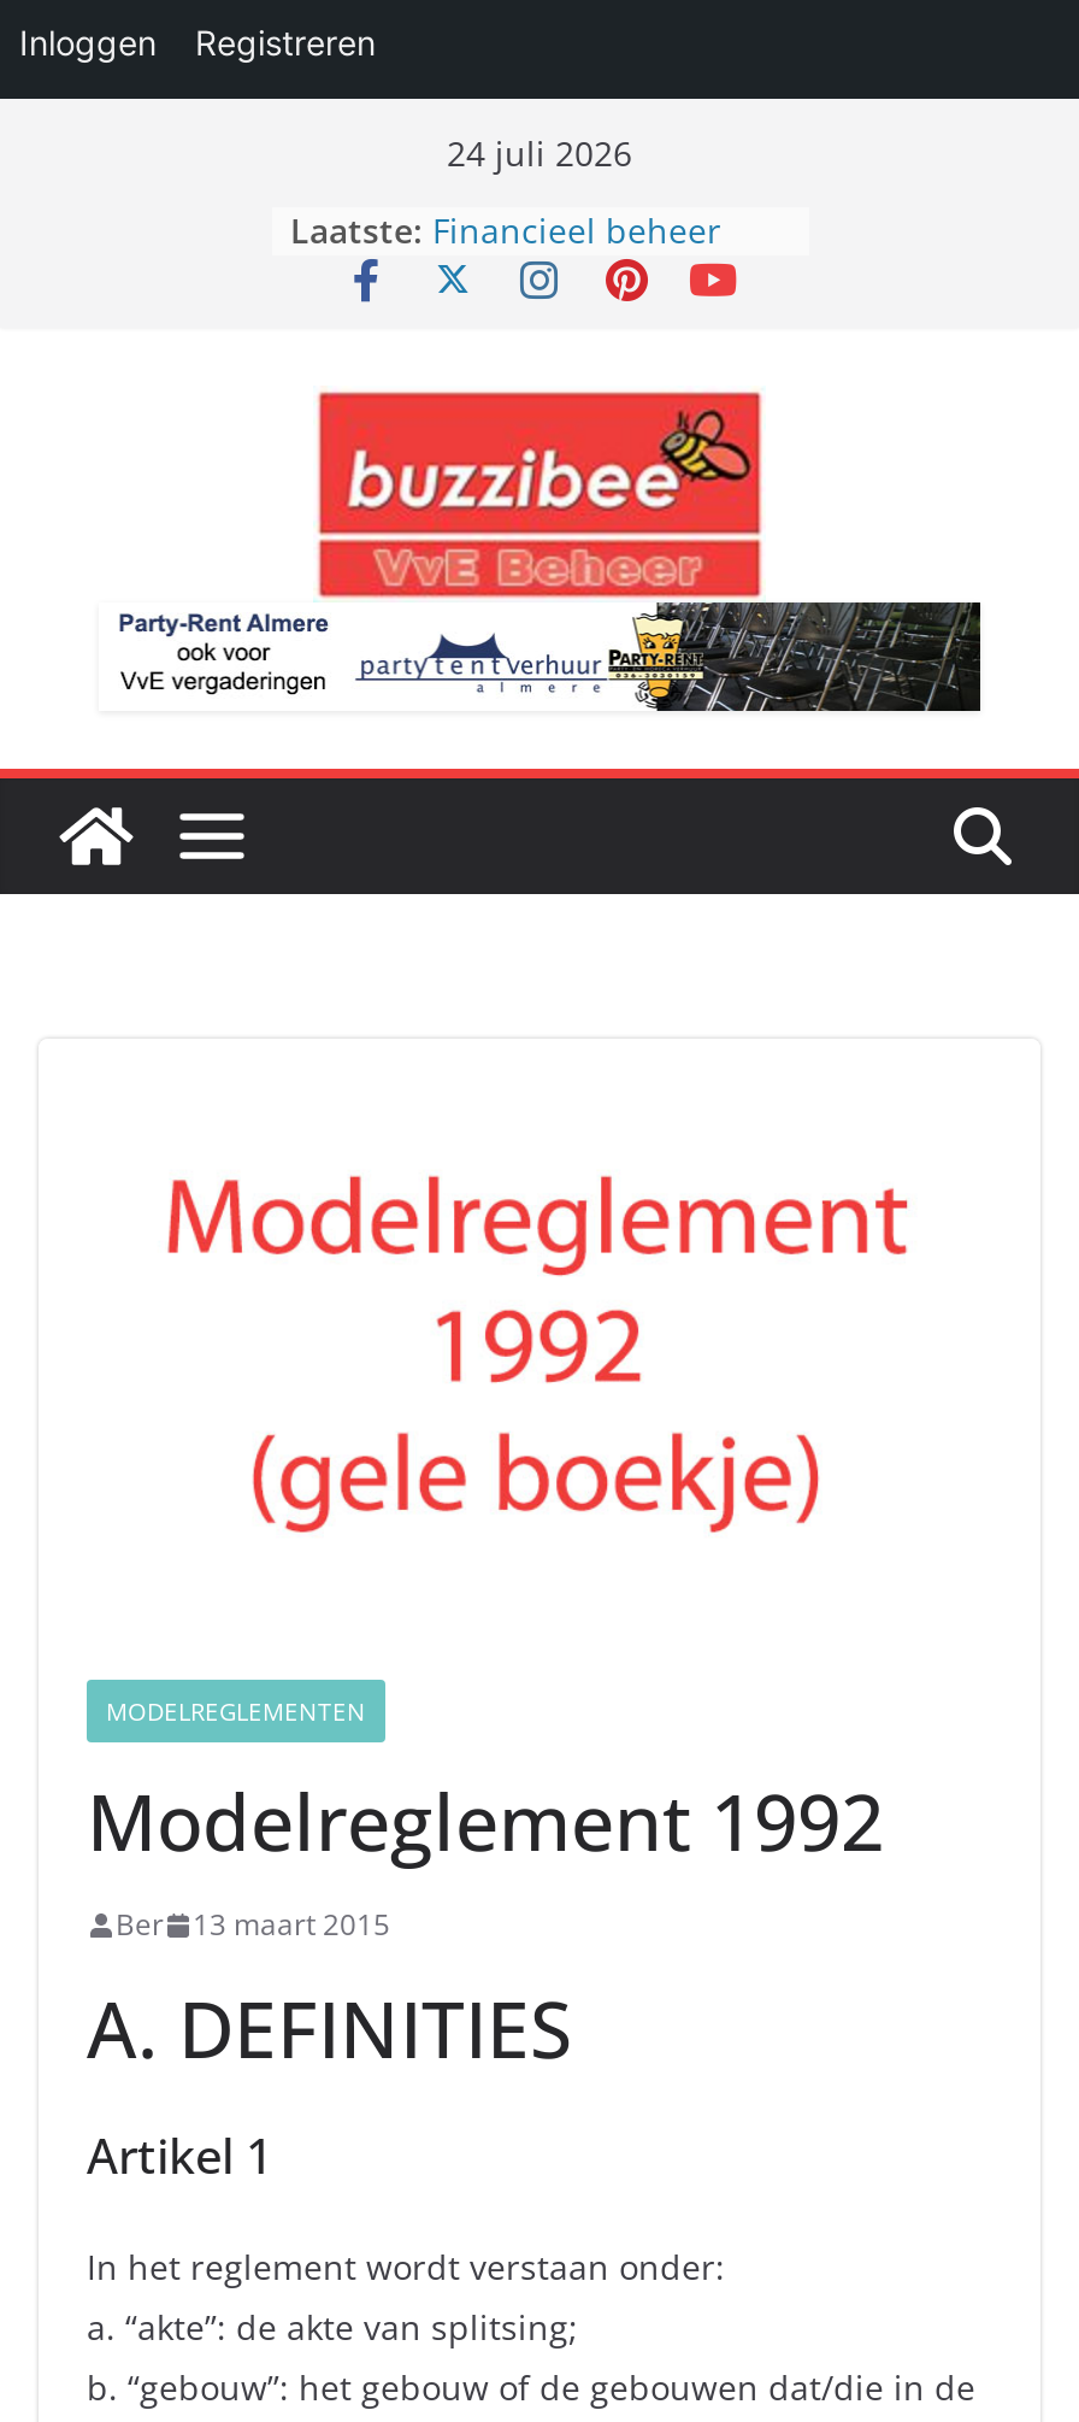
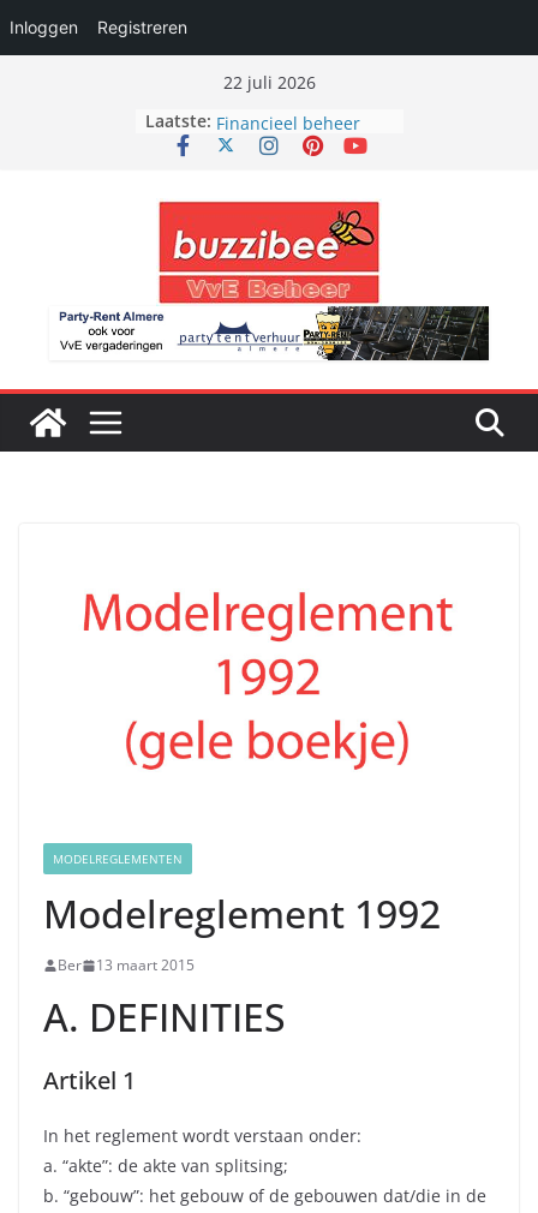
- 24 juli 2026
+ 22 juli 2026
